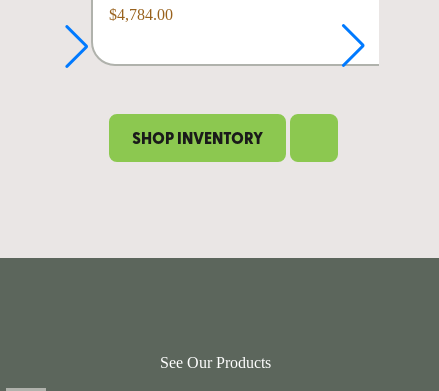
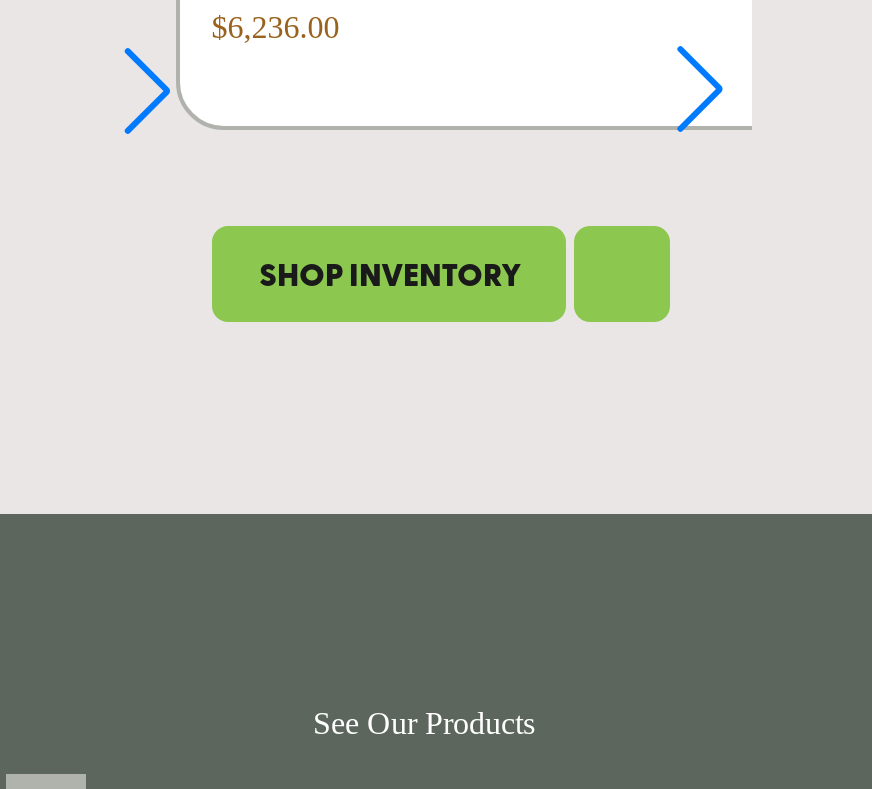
- $4,784.00
+ $6,236.00
